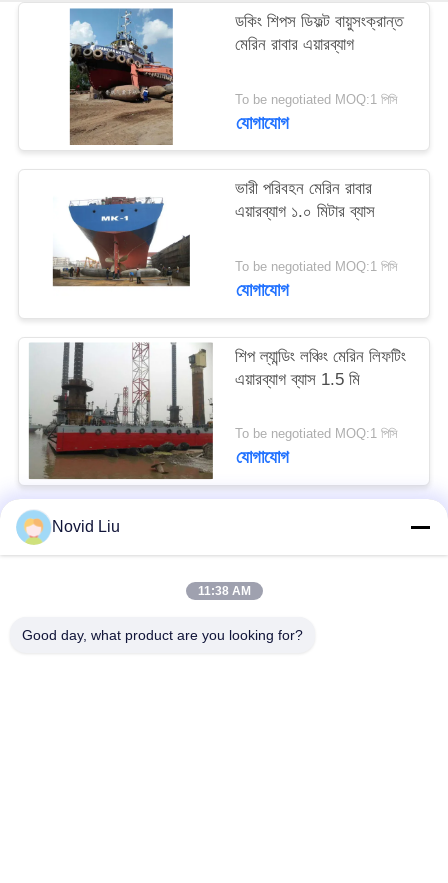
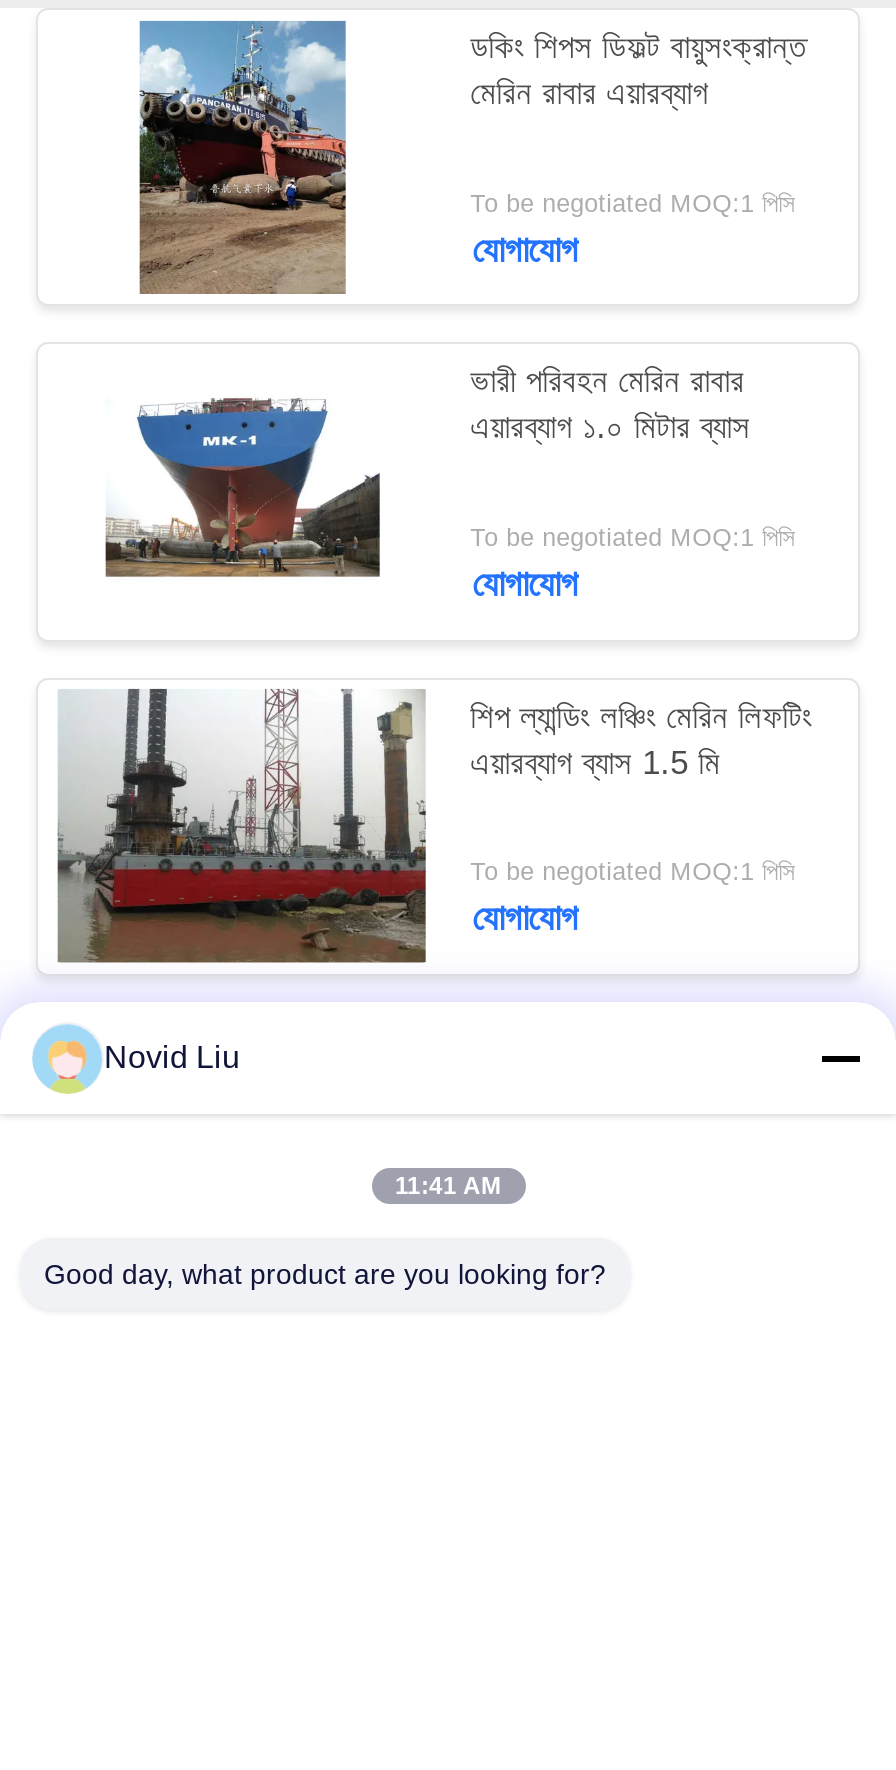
- 11:38 AM
+ 11:41 AM
